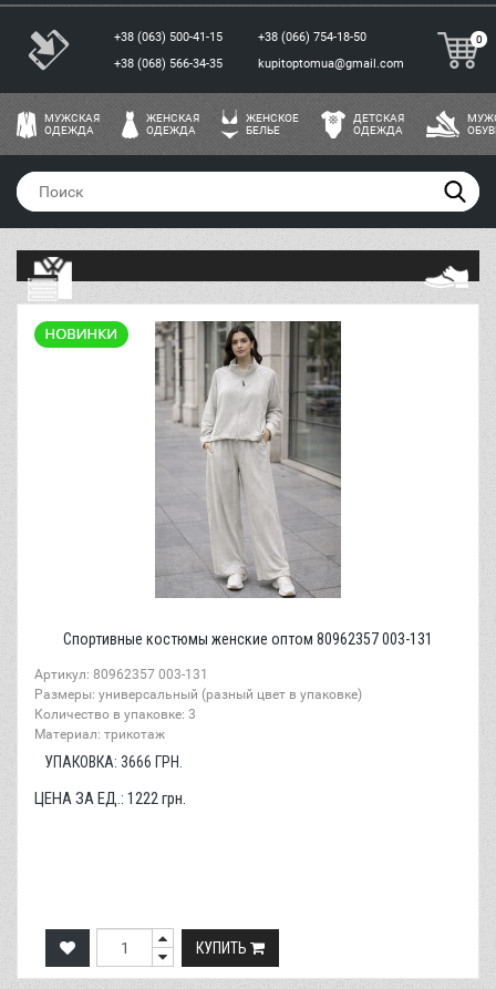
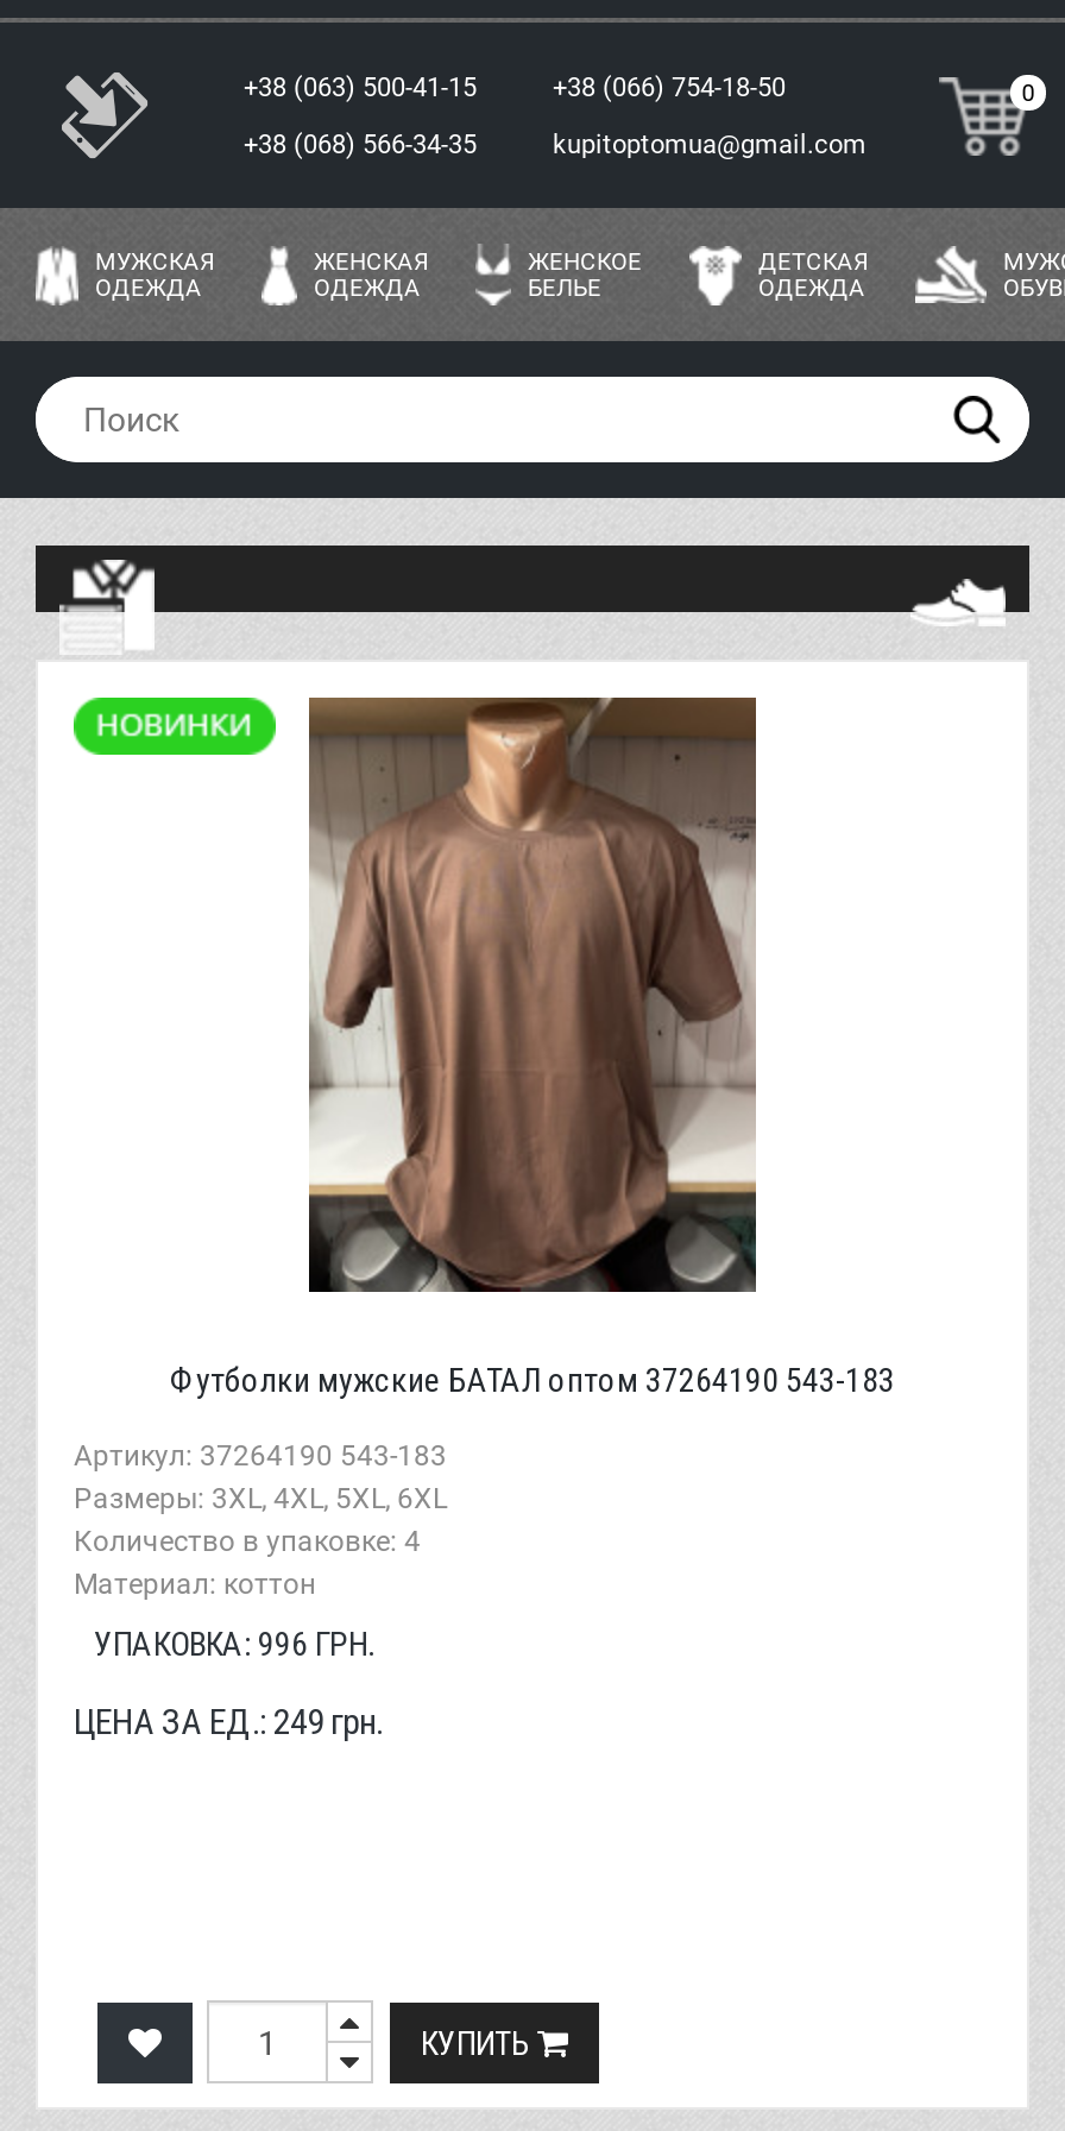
- [image]
- Спортивные костюмы женские оптом 80962357 003-131
+ [image]
+ Футболки мужские БАТАЛ оптом 37264190 543-183

- Артикул: 80962357 003-131
- Размеры: универсальный (разный цвет в упаковке)
- Количество в упаковке: 3
- Материал: трикотаж
+ Артикул: 37264190 543-183
+ Размеры: 3XL, 4XL, 5XL, 6XL
+ Количество в упаковке: 4
+ Материал: коттон

- УПАКОВКА: 3666 ГРН.
+ УПАКОВКА: 996 ГРН.

- ЦЕНА ЗА ЕД.: 1222 грн.
+ ЦЕНА ЗА ЕД.: 249 грн.
